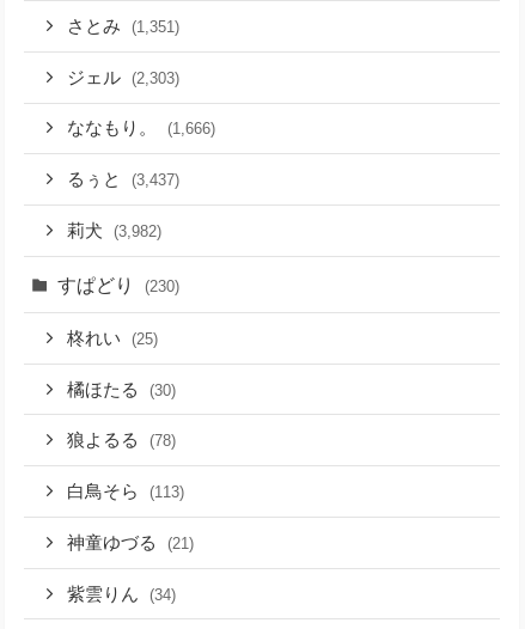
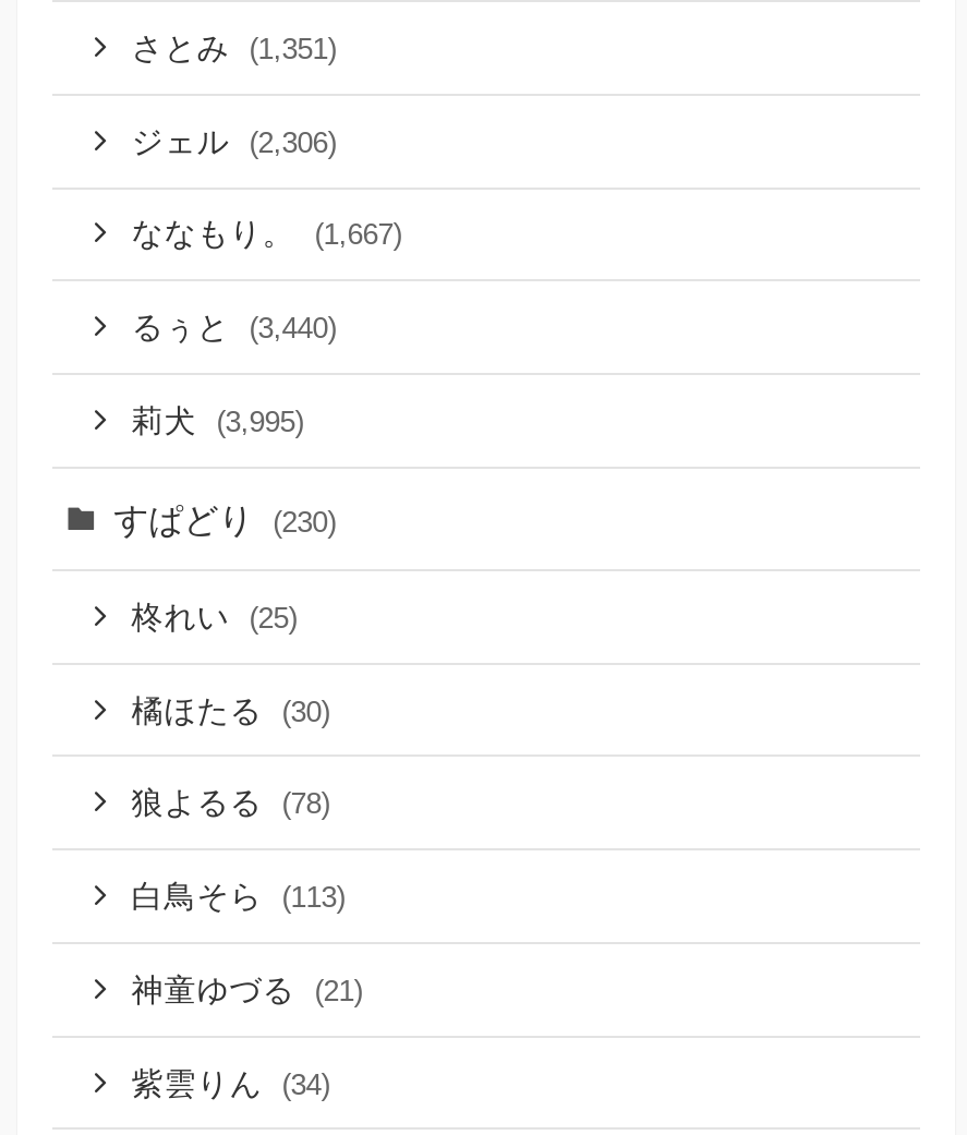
- ジェル (2,303)
+ ジェル (2,306)

- ななもり。 (1,666)
+ ななもり。 (1,667)

- るぅと (3,437)
+ るぅと (3,440)

- 莉犬 (3,982)
+ 莉犬 (3,995)
